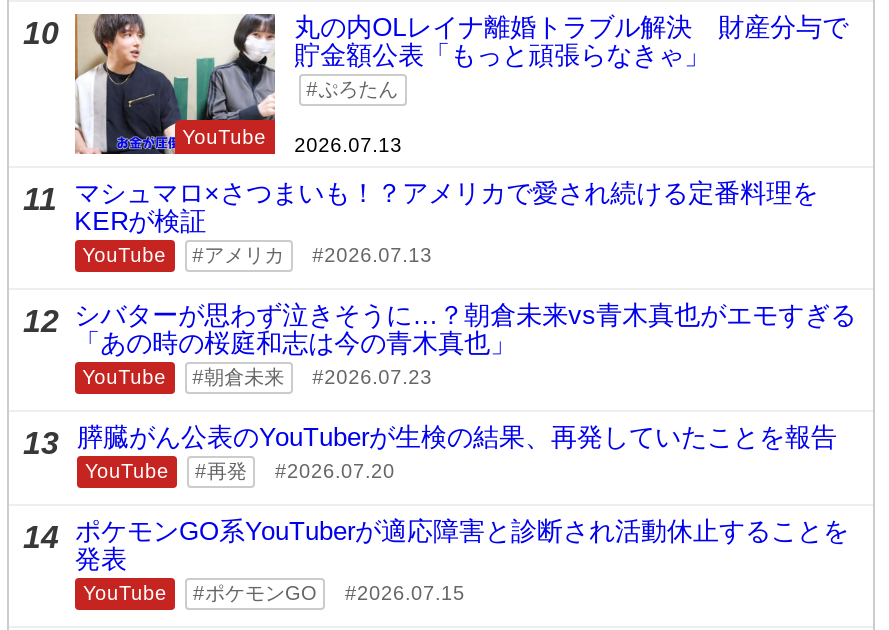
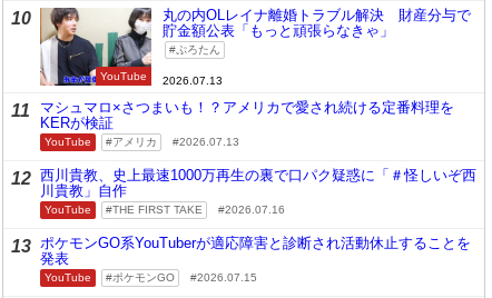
- 12 シバターが思わず泣きそうに…？朝倉未来vs青木真也がエモすぎる
- 「あの時の桜庭和志は今の青木真也」
+ 12 西川貴教、史上最速1000万再生の裏で口パク疑惑に「＃怪しいぞ西
+ 川貴教」自作

- 朝倉未来
- 2026.07.23
- 13 膵臓がん公表のYouTuberが生検の結果、再発していたことを報告
- YouTube
- 再発
- 2026.07.20
- 14 ポケモンGO系YouTuberが適応障害と診断され活動休止することを
+ THE FIRST TAKE
+ 2026.07.16
+ 13 ポケモンGO系YouTuberが適応障害と診断され活動休止することを
